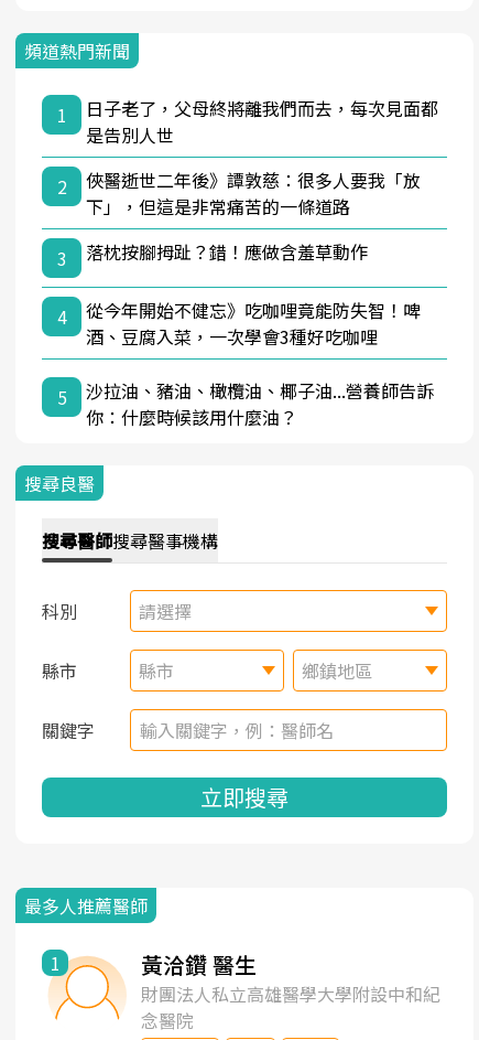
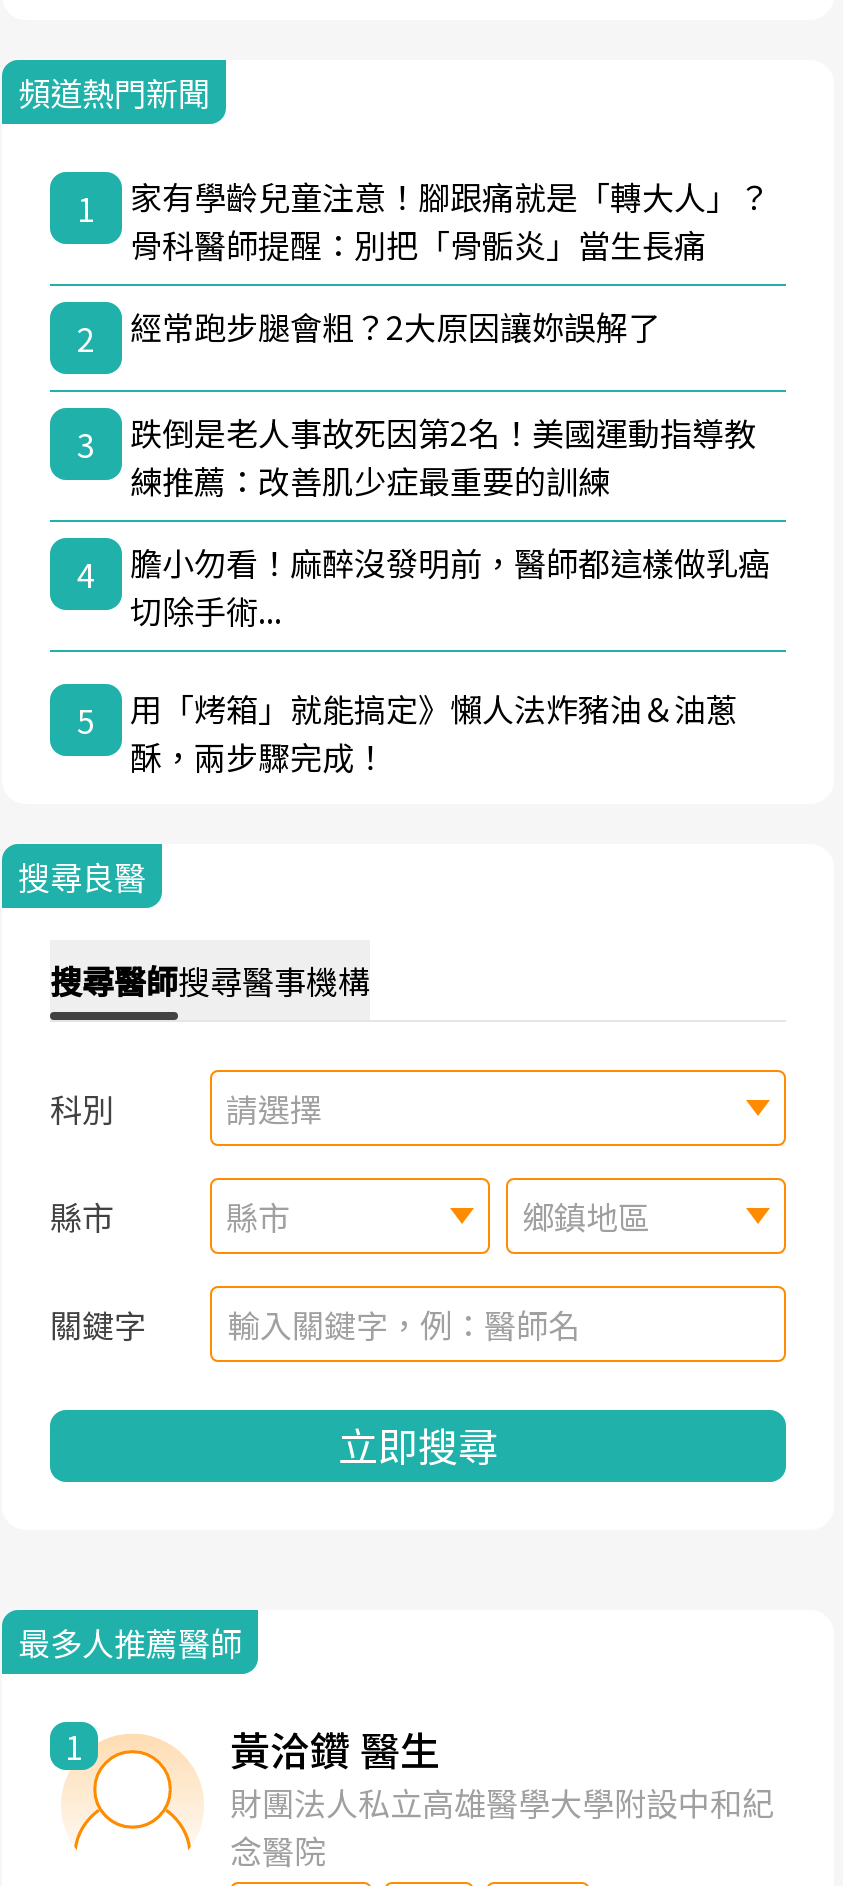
- 日子老了，父母終將離我們而去，每次見面都
- 是告別人世
+ 家有學齡兒童注意！腳跟痛就是「轉大人」？
+ 骨科醫師提醒：別把「骨骺炎」當生長痛

- 俠醫逝世二年後》譚敦慈：很多人要我「放
- 下」，但這是非常痛苦的一條道路
+ 經常跑步腿會粗？2大原因讓妳誤解了

- 落枕按腳拇趾？錯！應做含羞草動作
+ 跌倒是老人事故死因第2名！美國運動指導教
+ 練推薦：改善肌少症最重要的訓練

- 從今年開始不健忘》吃咖哩竟能防失智！啤
- 酒、豆腐入菜，一次學會3種好吃咖哩
+ 膽小勿看！麻醉沒發明前，醫師都這樣做乳癌
+ 切除手術...

- 沙拉油、豬油、橄欖油、椰子油...營養師告訴
- 你：什麼時候該用什麼油？
+ 用「烤箱」就能搞定》懶人法炸豬油＆油蔥
+ 酥，兩步驟完成！
